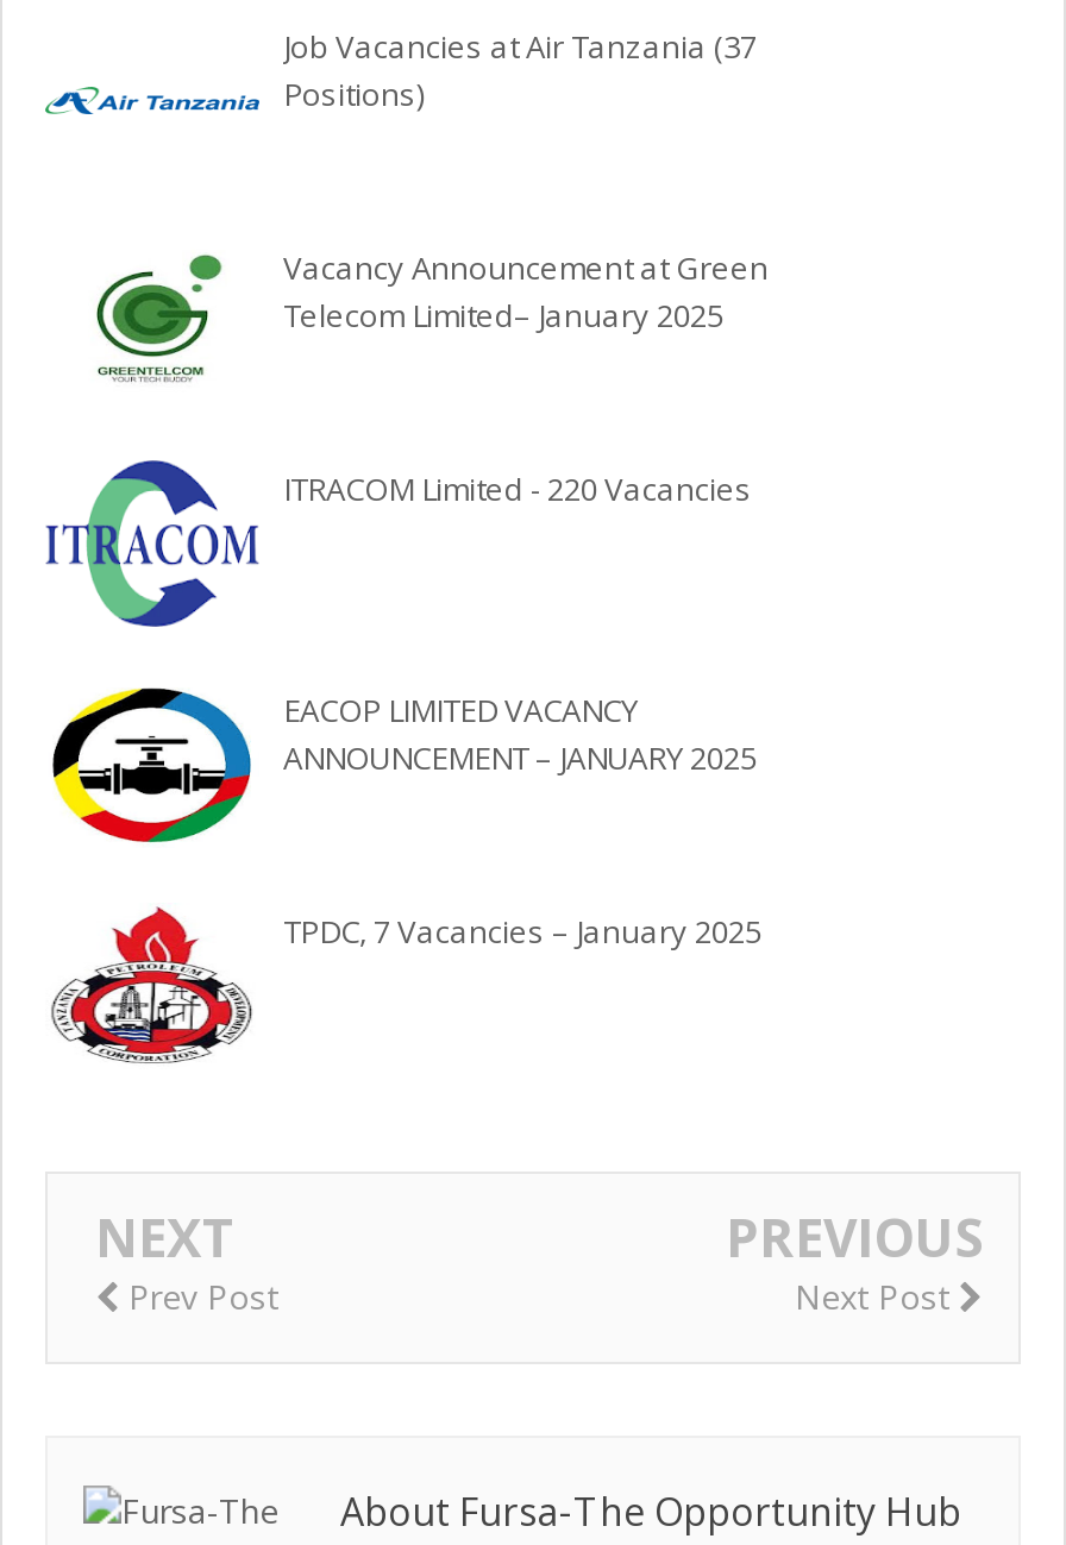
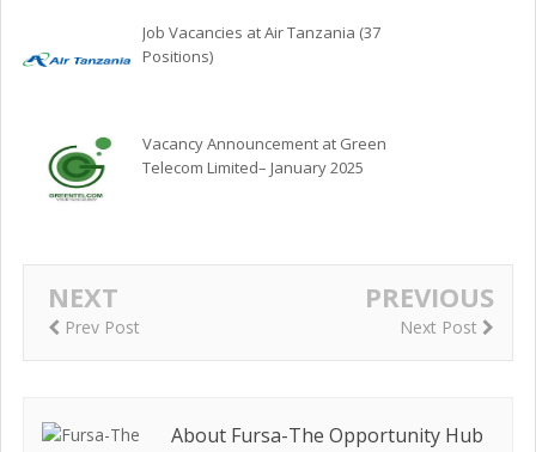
- [image]
- ITRACOM Limited - 220 Vacancies

- [image]
- EACOP LIMITED VACANCY
- ANNOUNCEMENT – JANUARY 2025

- [image]
- TPDC, 7 Vacancies – January 2025
